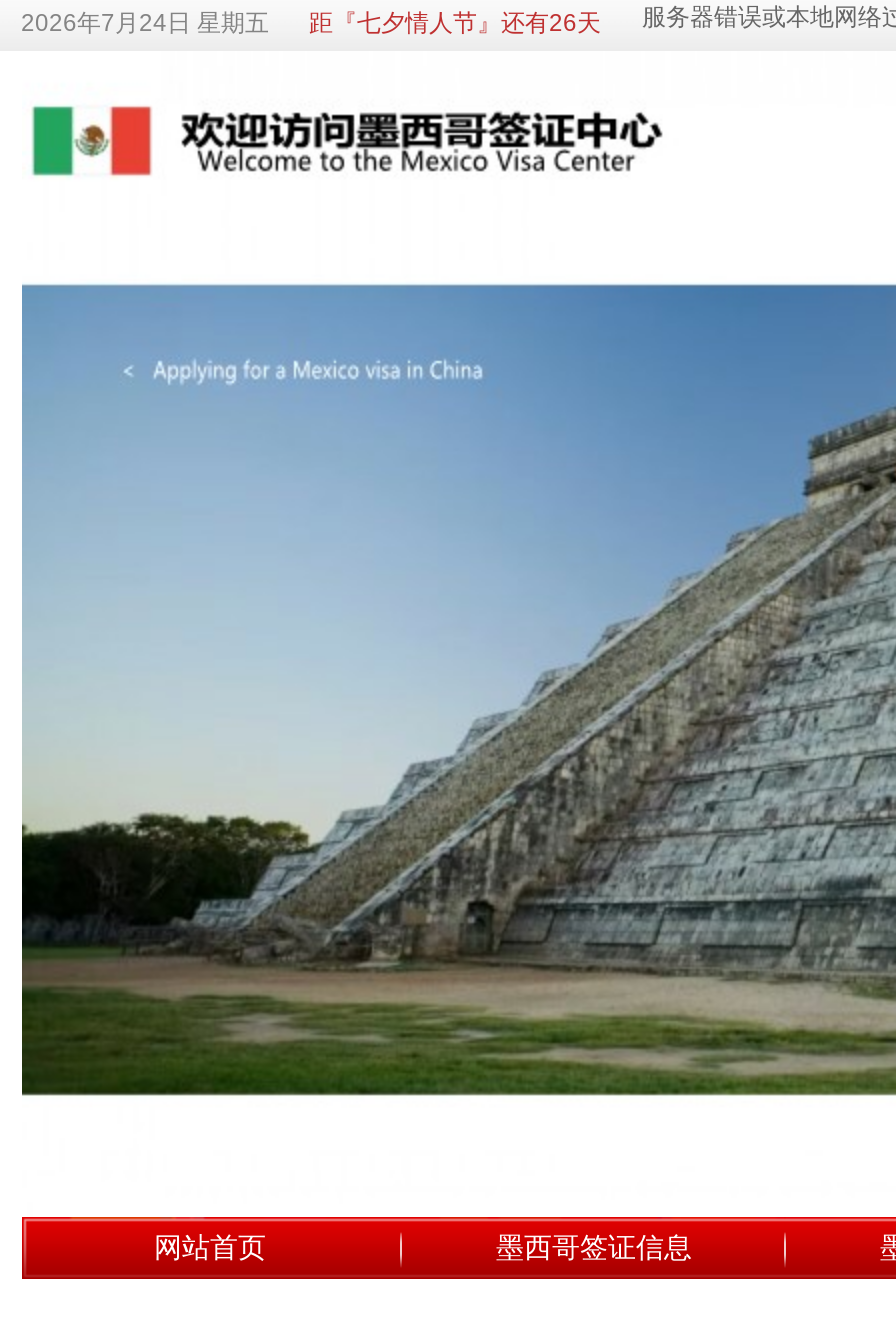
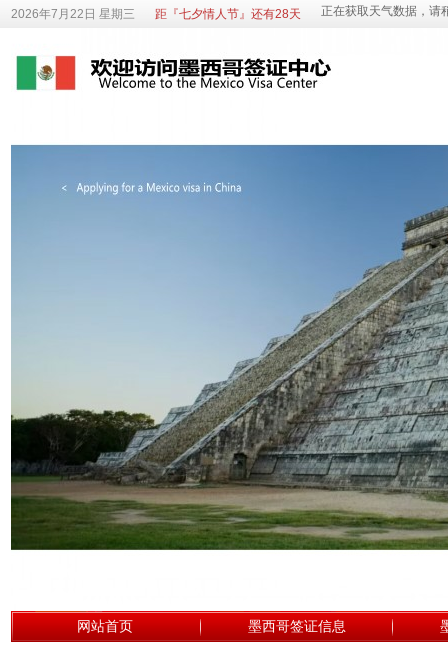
- 2026年7月24日 星期五
+ 2026年7月22日 星期三

- 距『七夕情人节』还有26天
+ 距『七夕情人节』还有28天
